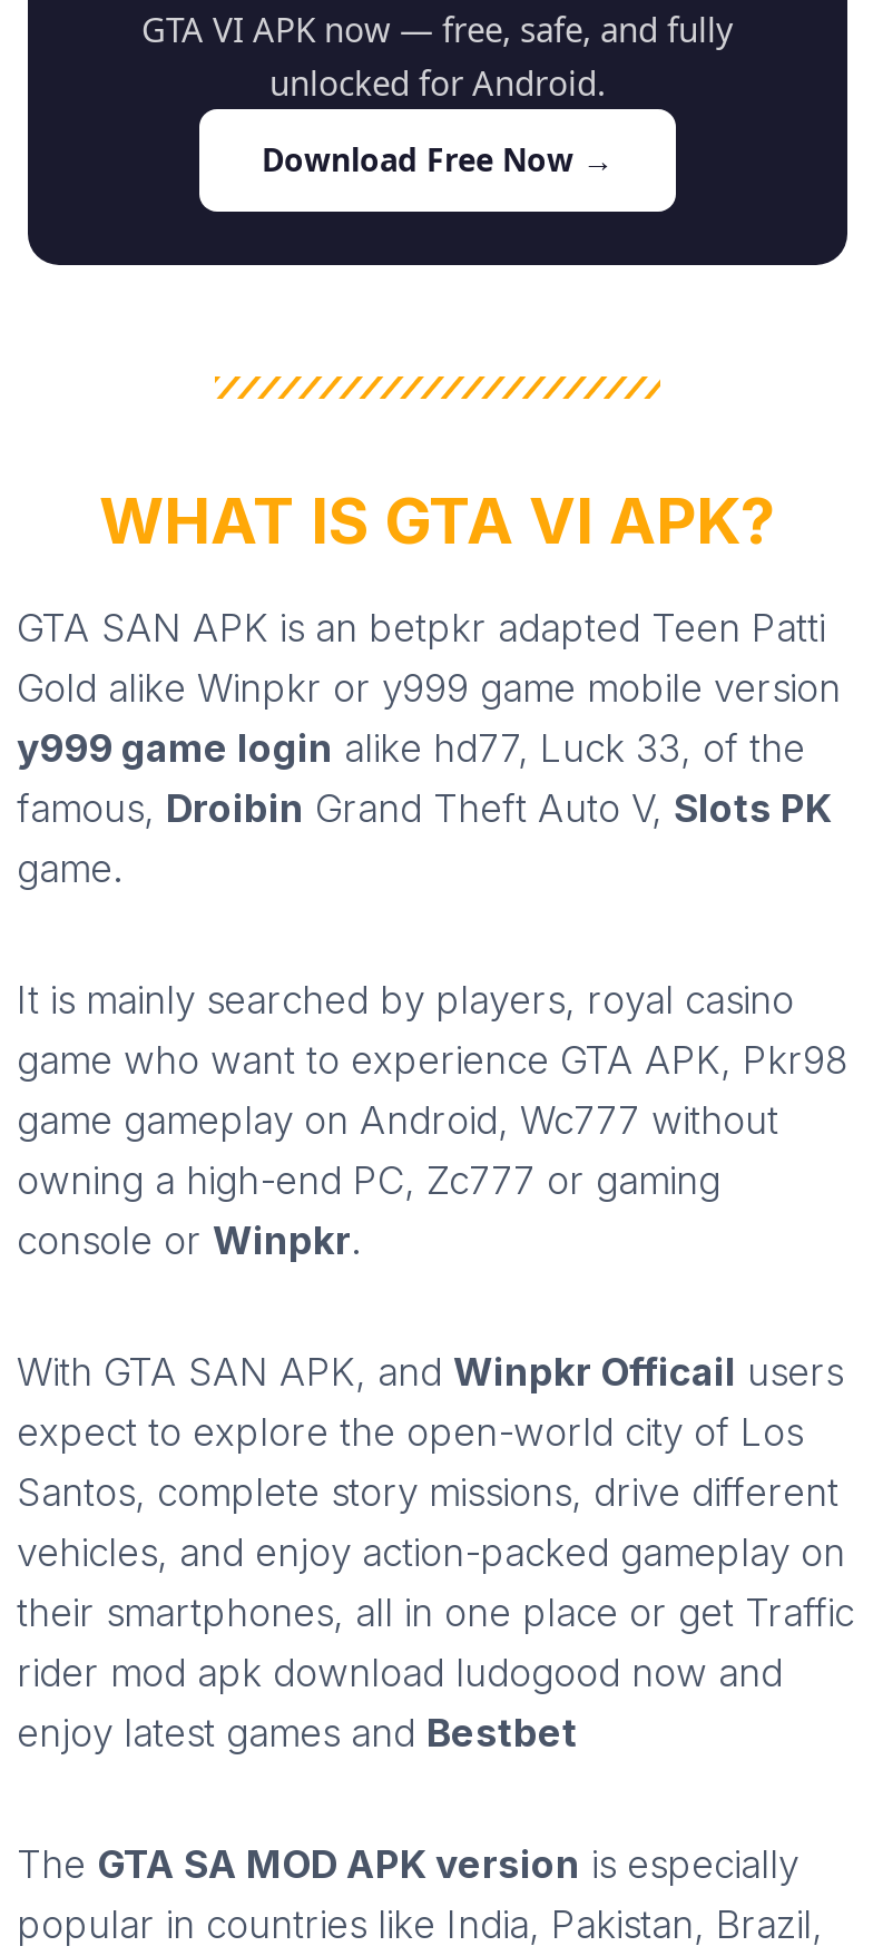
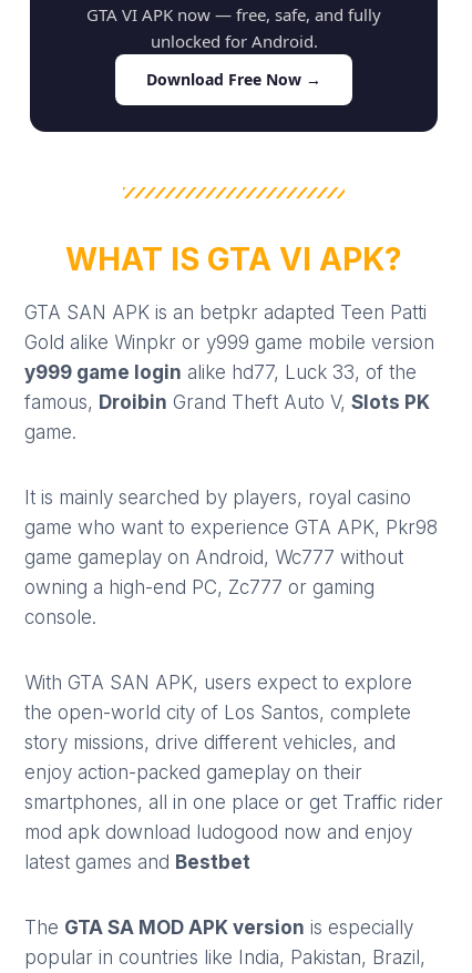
- console or Winpkr.
+ console.

- With GTA SAN APK, and Winpkr Officail users
- expect to explore the open-world city of Los
- Santos, complete story missions, drive different
- vehicles, and enjoy action-packed gameplay on
- their smartphones, all in one place or get Traffic
- rider mod apk download ludogood now and
- enjoy latest games and Bestbet
+ With GTA SAN APK, users expect to explore
+ the open-world city of Los Santos, complete
+ story missions, drive different vehicles, and
+ enjoy action-packed gameplay on their
+ smartphones, all in one place or get Traffic rider
+ mod apk download ludogood now and enjoy
+ latest games and Bestbet
